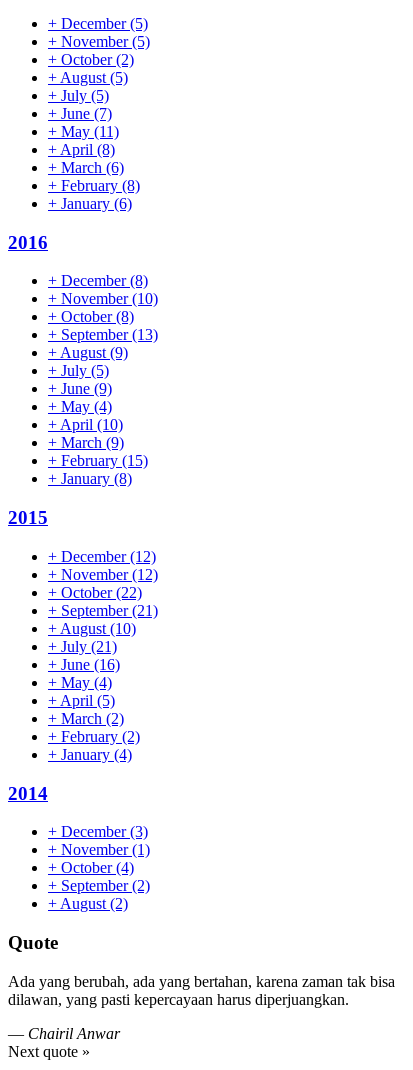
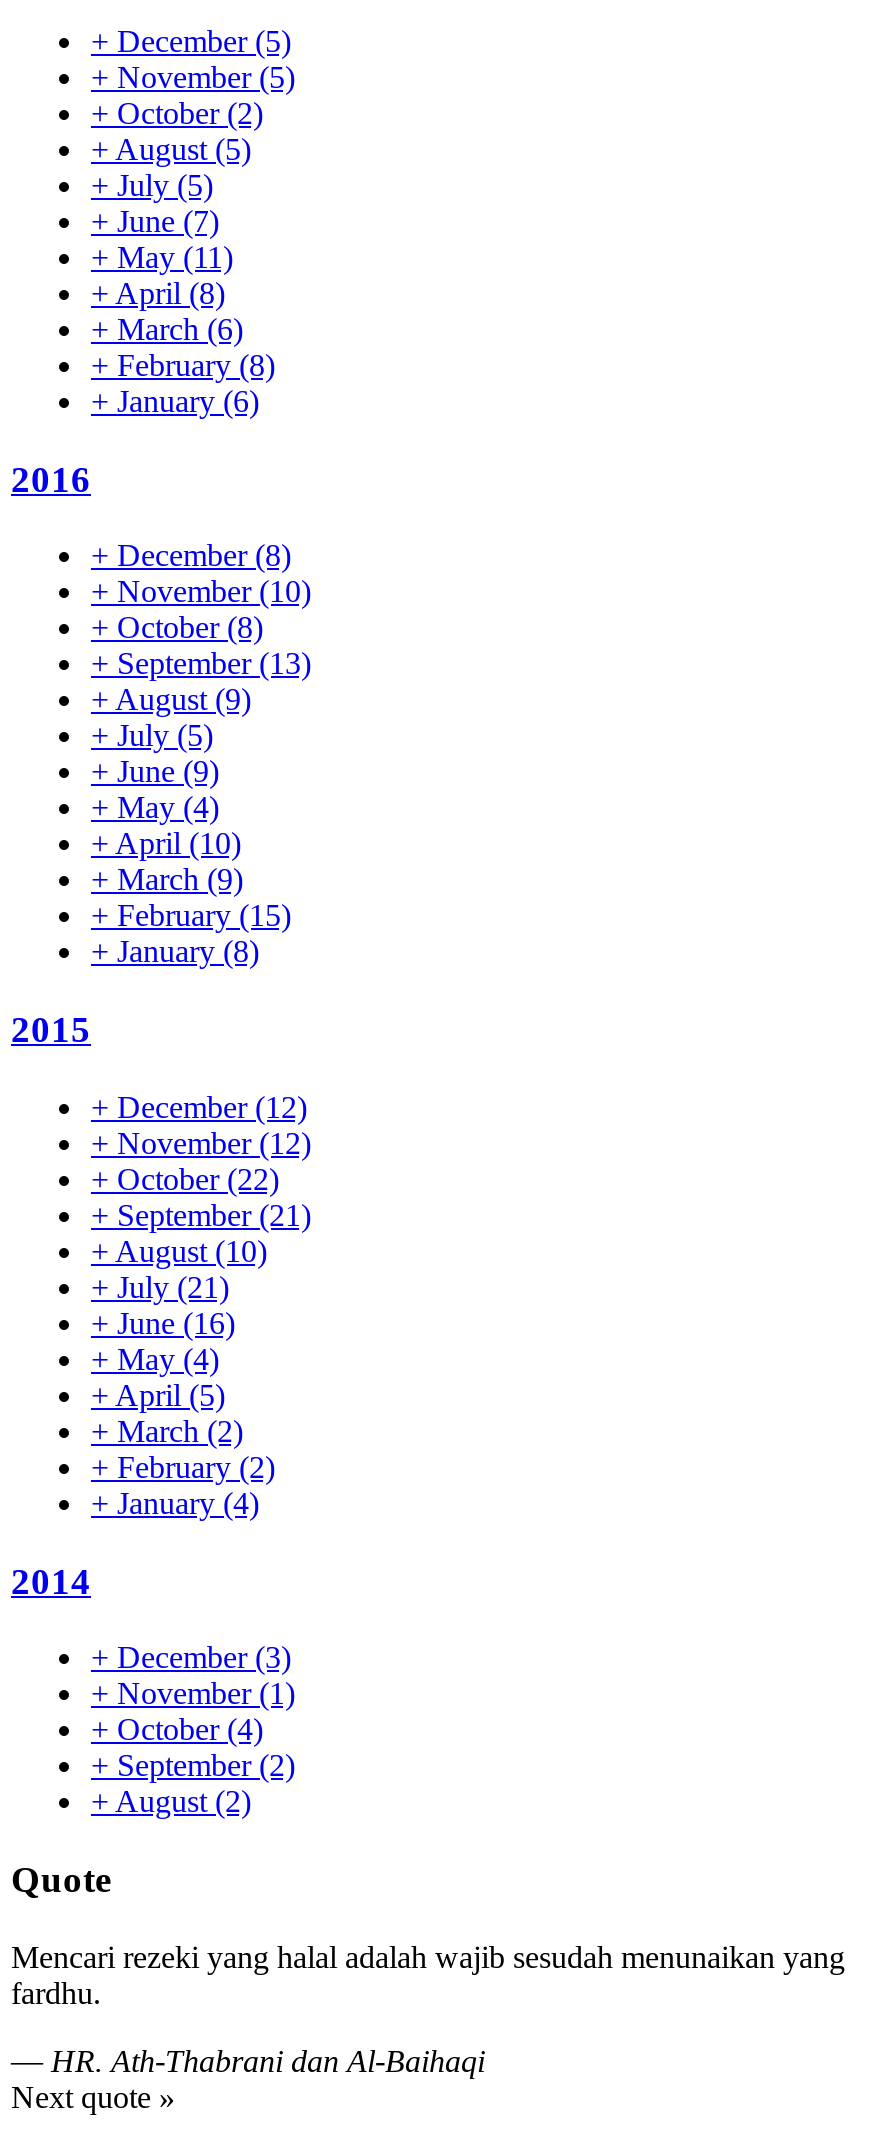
- Ada yang berubah, ada yang bertahan, karena zaman tak bisa
- dilawan, yang pasti kepercayaan harus diperjuangkan.
+ Mencari rezeki yang halal adalah wajib sesudah menunaikan yang
+ fardhu.

- — Chairil Anwar
+ — HR. Ath-Thabrani dan Al-Baihaqi
